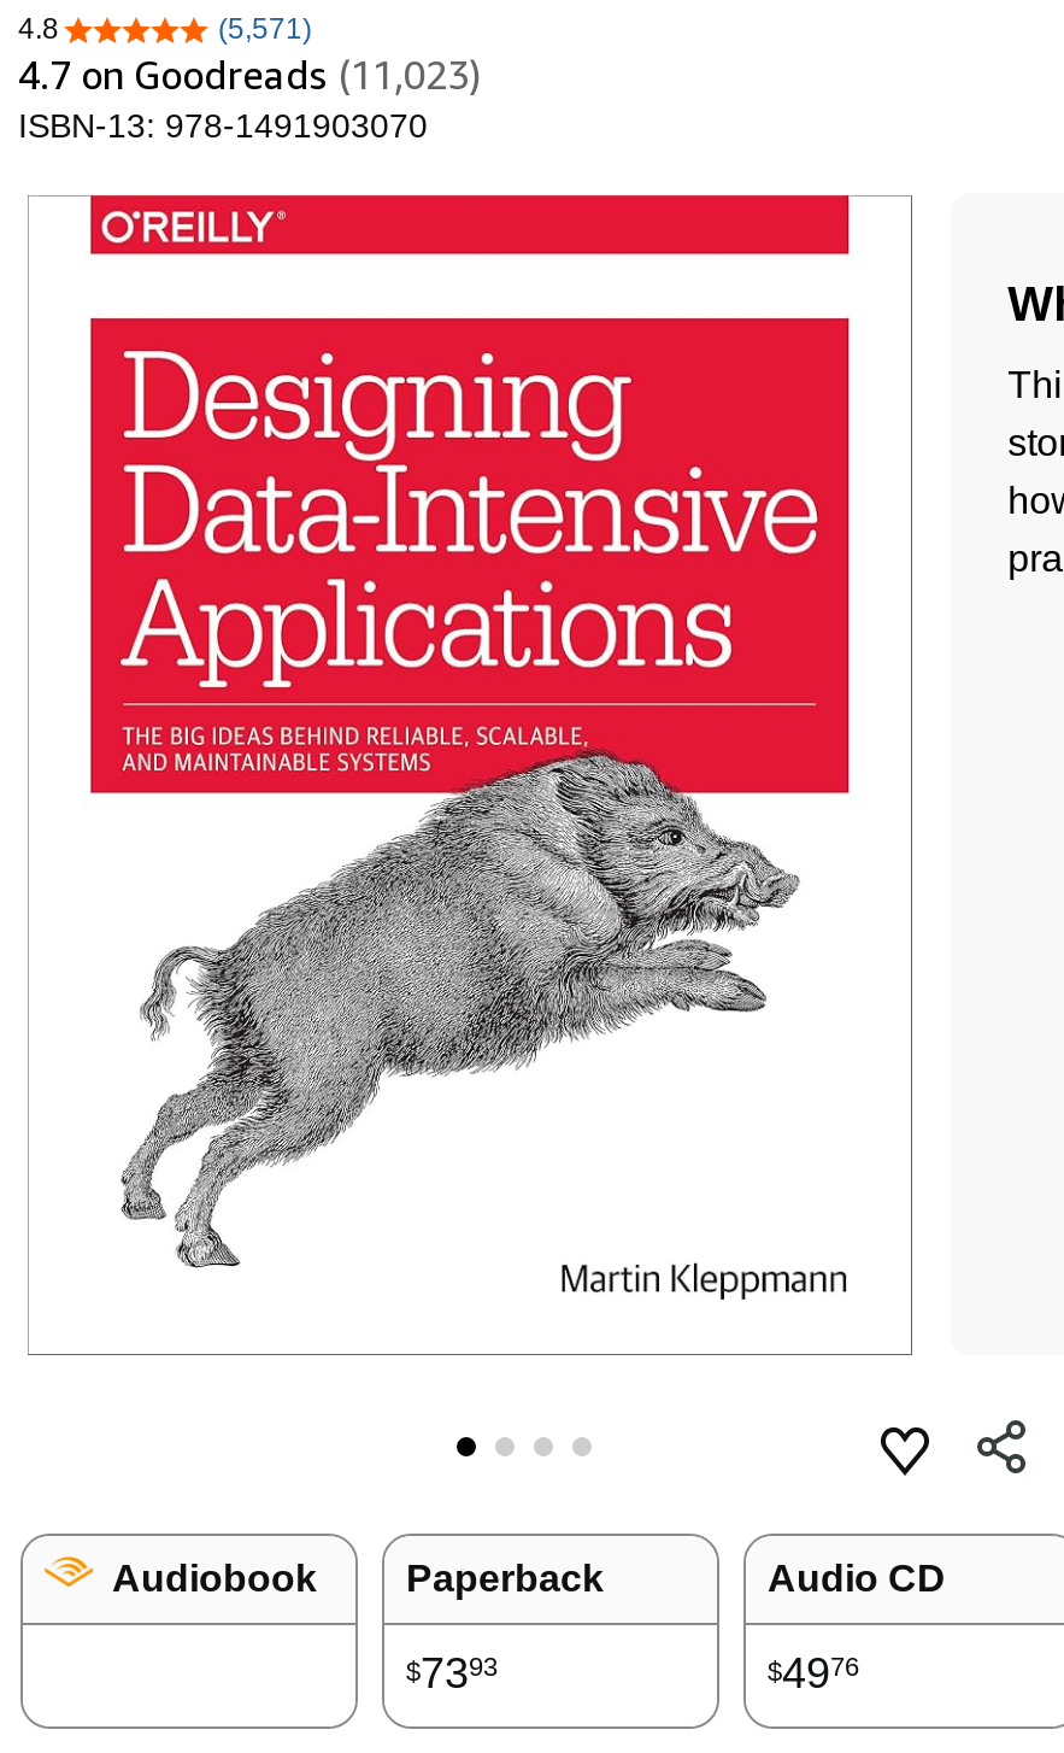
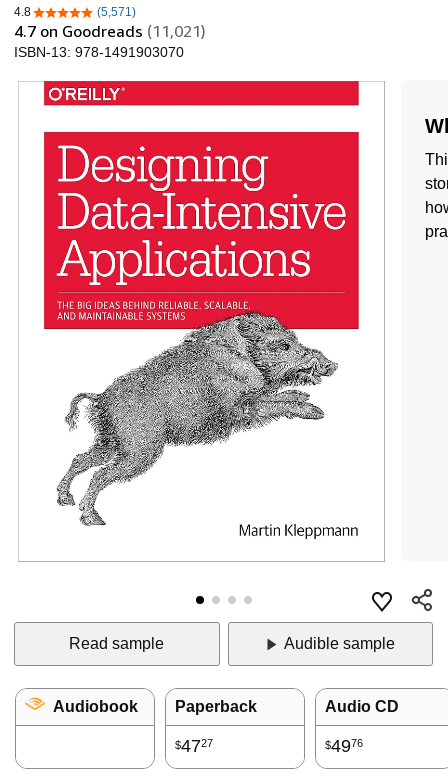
- 4.7 on Goodreads (11,023)
+ 4.7 on Goodreads (11,021)

+ Read sample
+ Audible sample

- $7393
+ $4727
